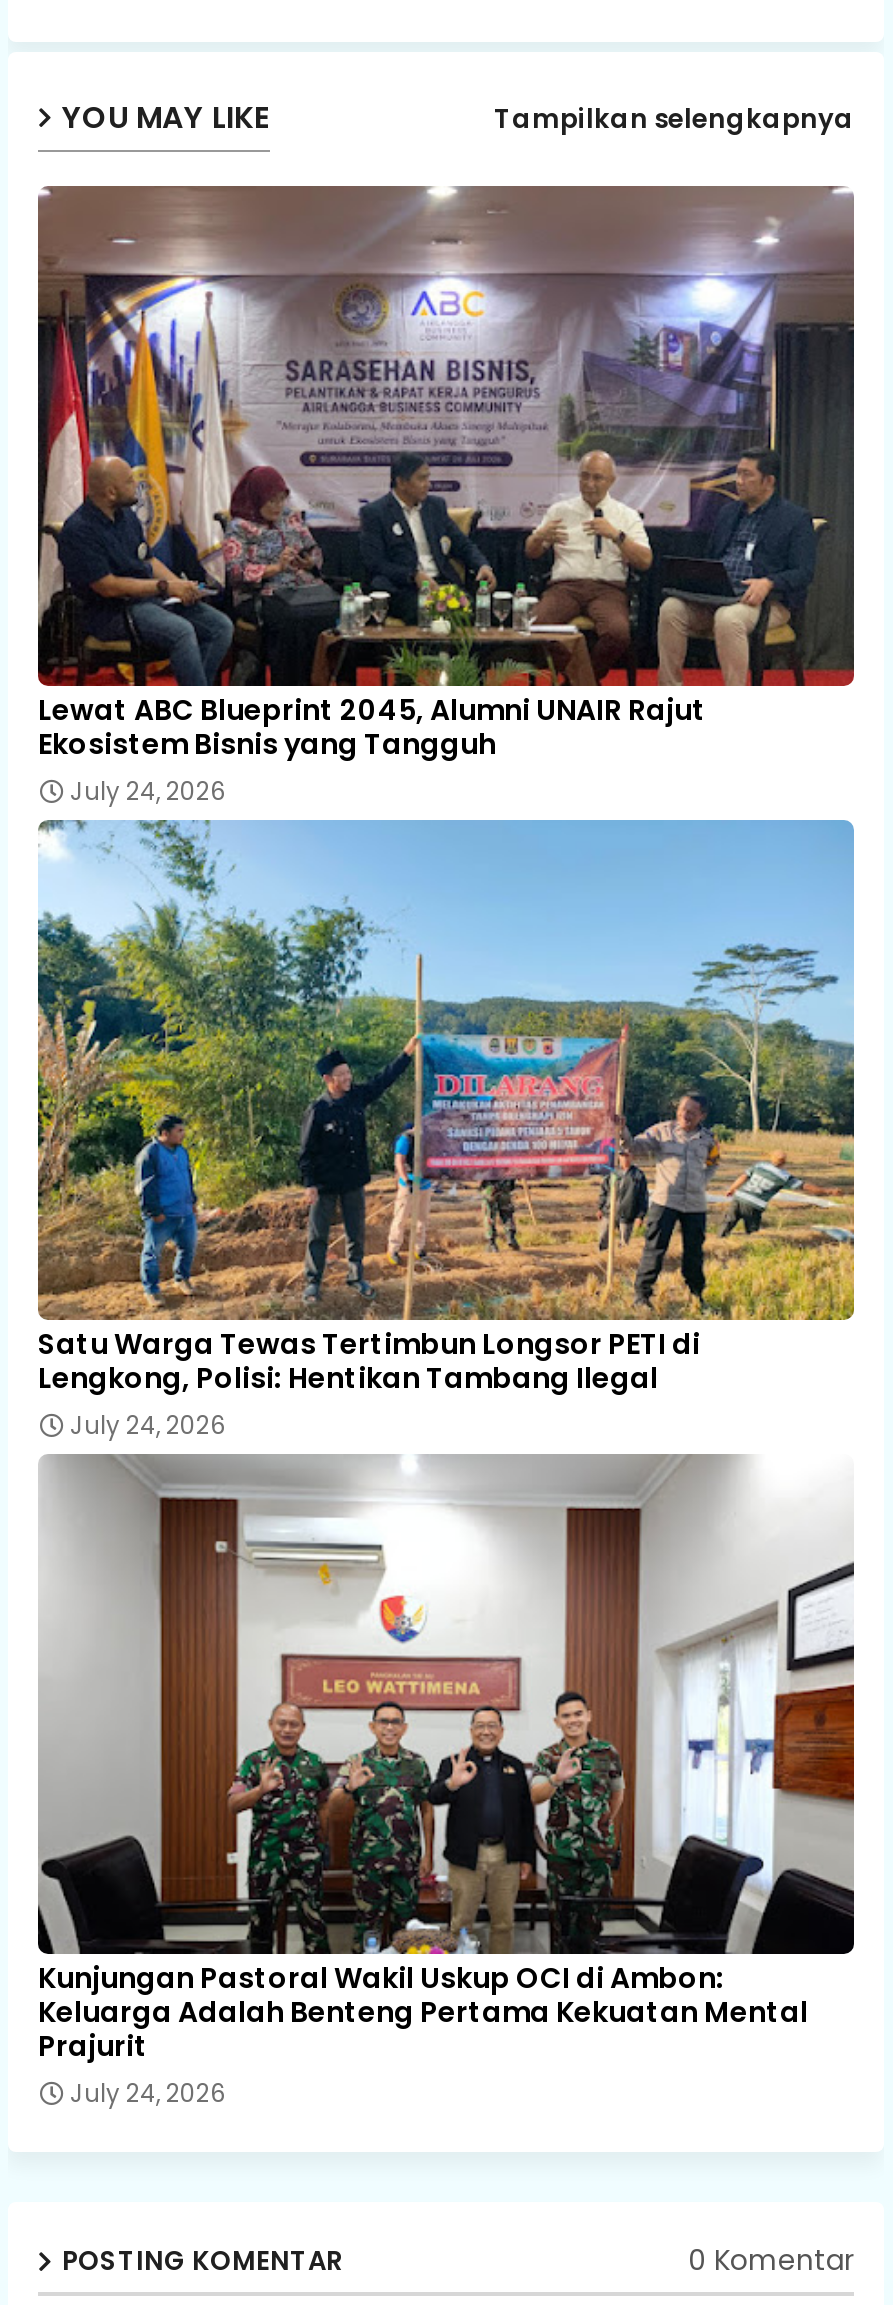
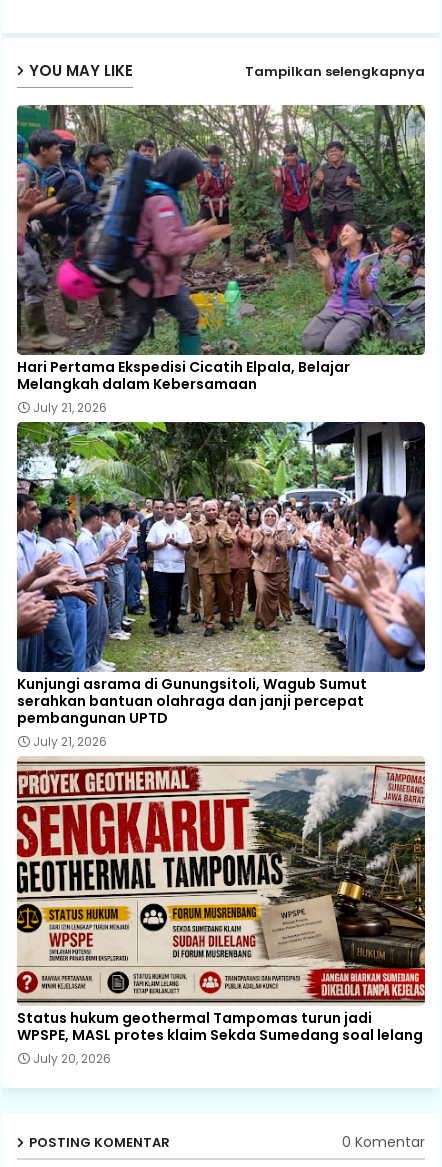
- [image]
- Lewat ABC Blueprint 2045, Alumni UNAIR Rajut
- Ekosistem Bisnis yang Tangguh
- July 24, 2026
+ [image]
+ Hari Pertama Ekspedisi Cicatih Elpala, Belajar
+ Melangkah dalam Kebersamaan
+ July 21, 2026

- [image]
- Satu Warga Tewas Tertimbun Longsor PETI di
- Lengkong, Polisi: Hentikan Tambang Ilegal
- July 24, 2026
+ [image]
+ Kunjungi asrama di Gunungsitoli, Wagub Sumut
+ serahkan bantuan olahraga dan janji percepat
+ pembangunan UPTD
+ July 21, 2026

- [image]
- Kunjungan Pastoral Wakil Uskup OCI di Ambon:
- Keluarga Adalah Benteng Pertama Kekuatan Mental
- Prajurit
- July 24, 2026
+ [image]
+ Status hukum geothermal Tampomas turun jadi
+ WPSPE, MASL protes klaim Sekda Sumedang soal lelang
+ July 20, 2026
